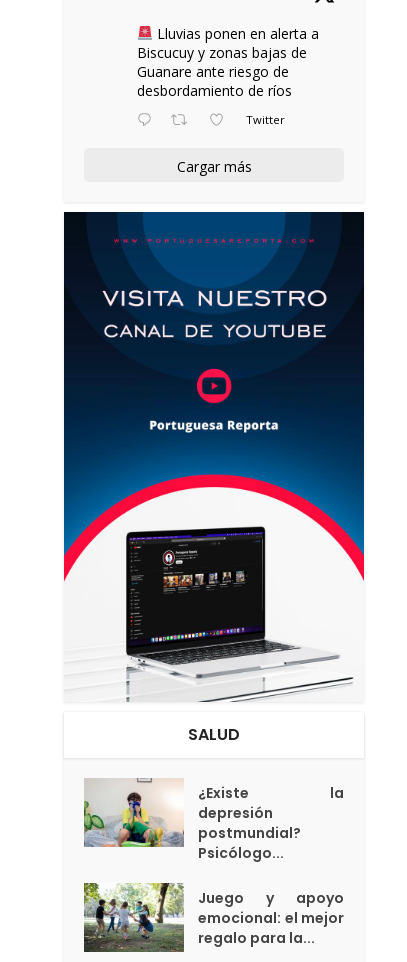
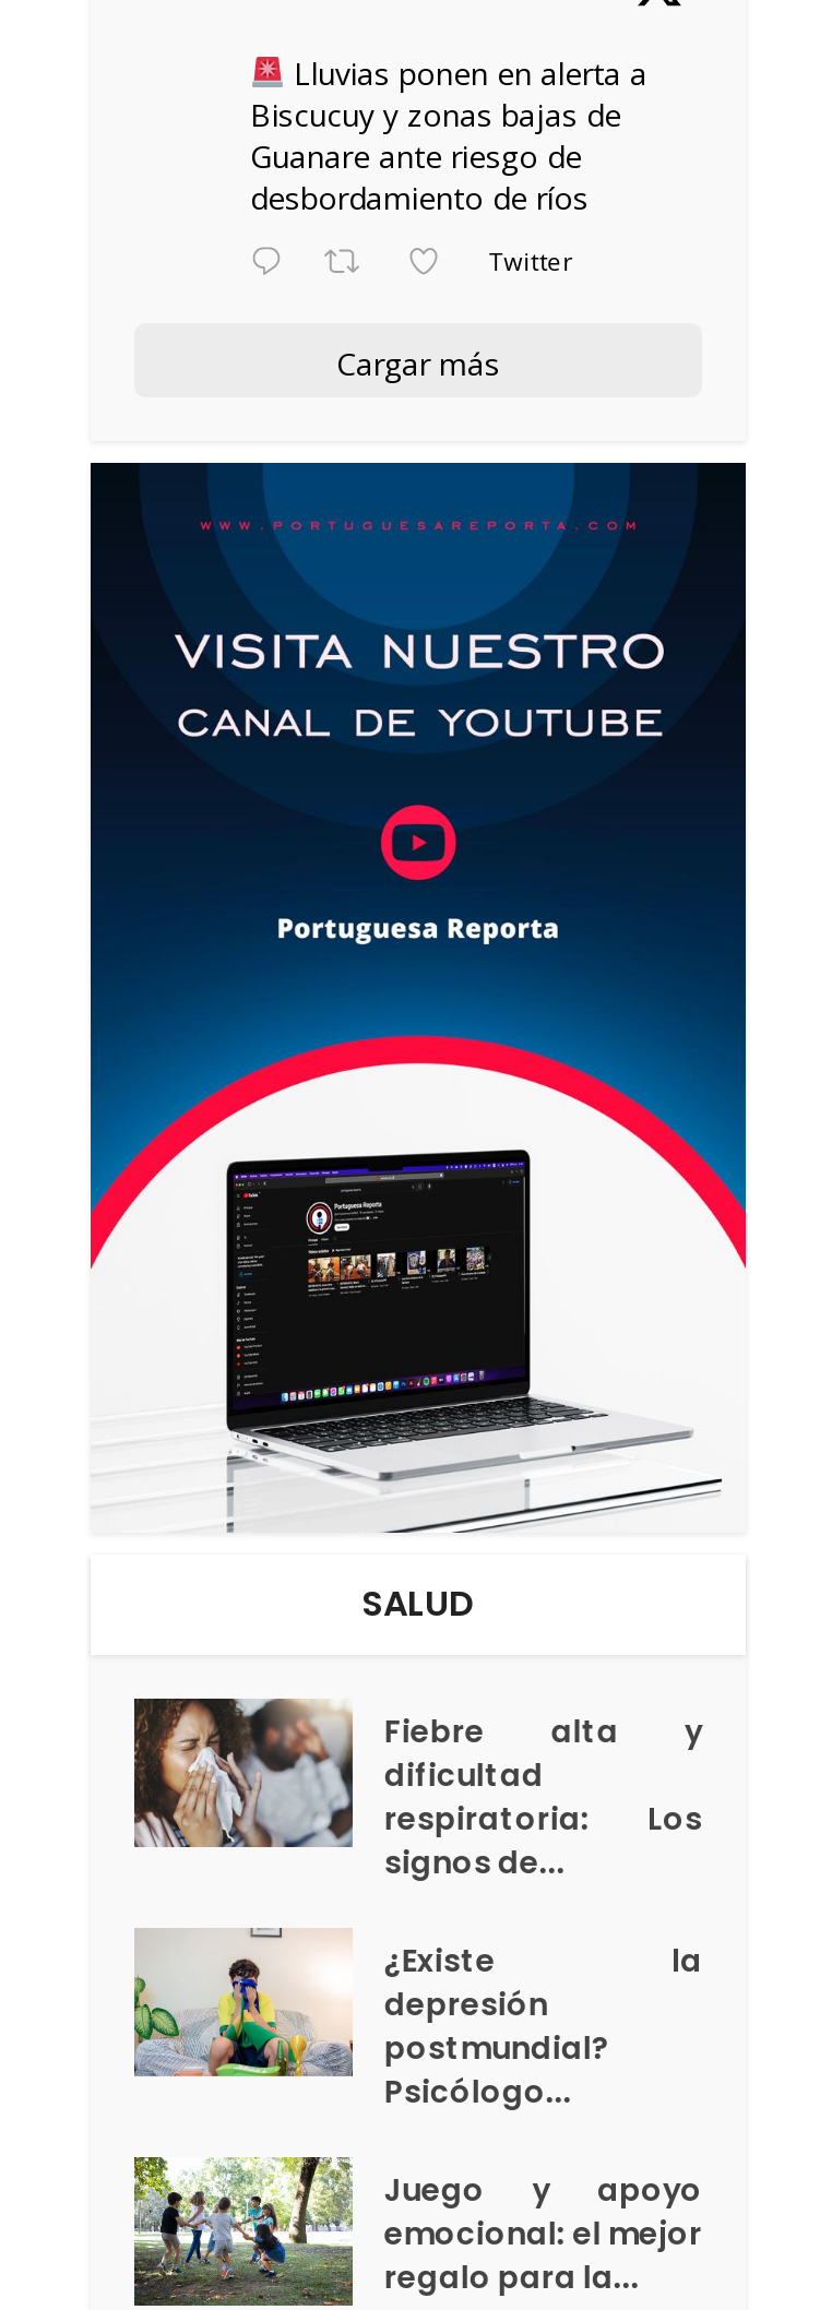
+ [image]
+ Fiebre alta y
+ dificultad
+ respiratoria: Los
+ signos de...
